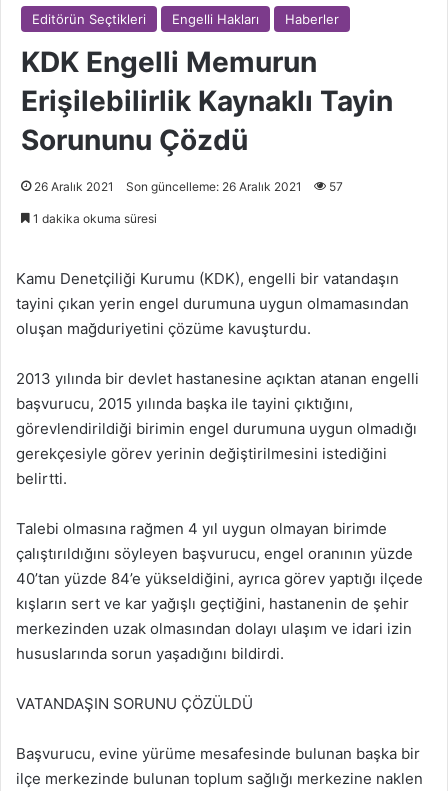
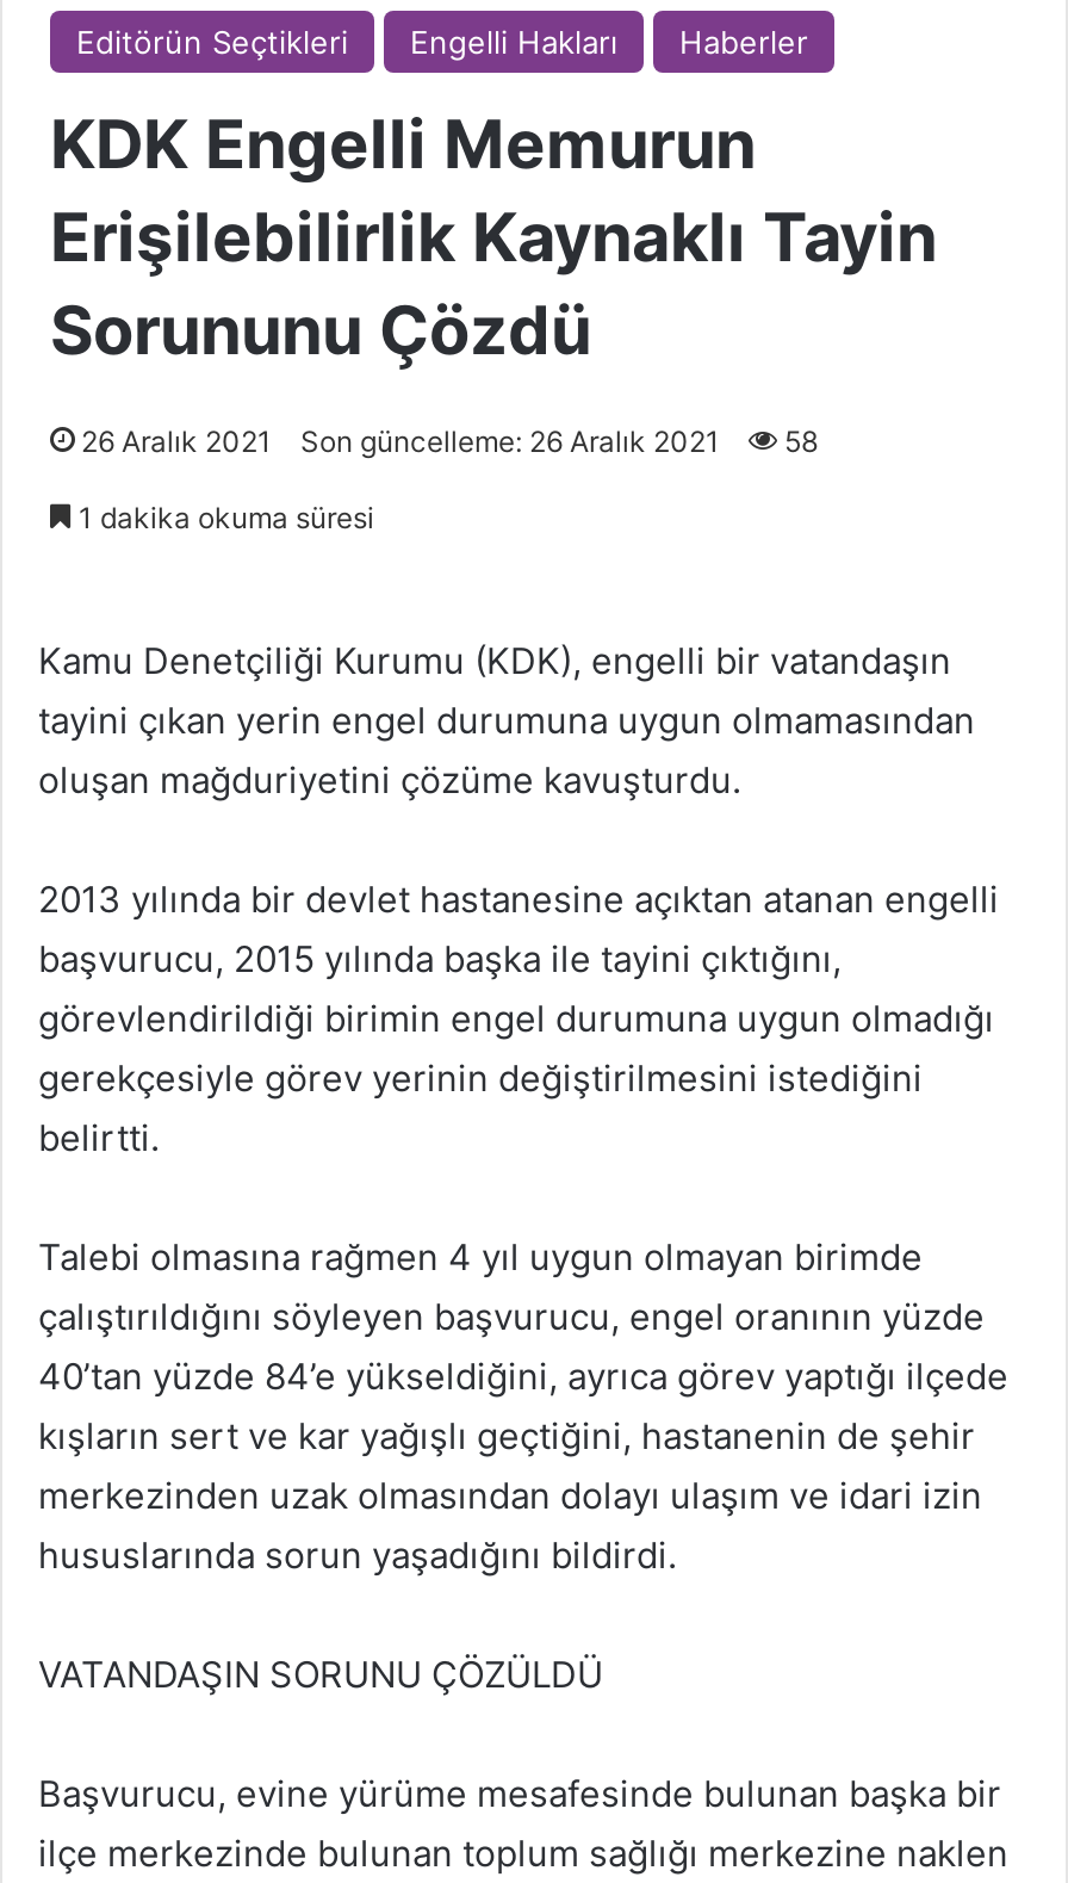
- 26 Aralık 2021 Son güncelleme: 26 Aralık 2021 57
+ 26 Aralık 2021 Son güncelleme: 26 Aralık 2021 58
